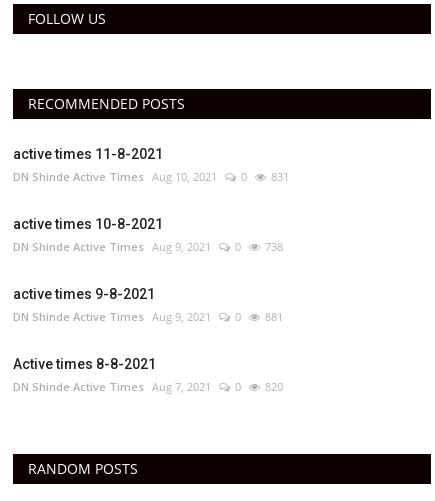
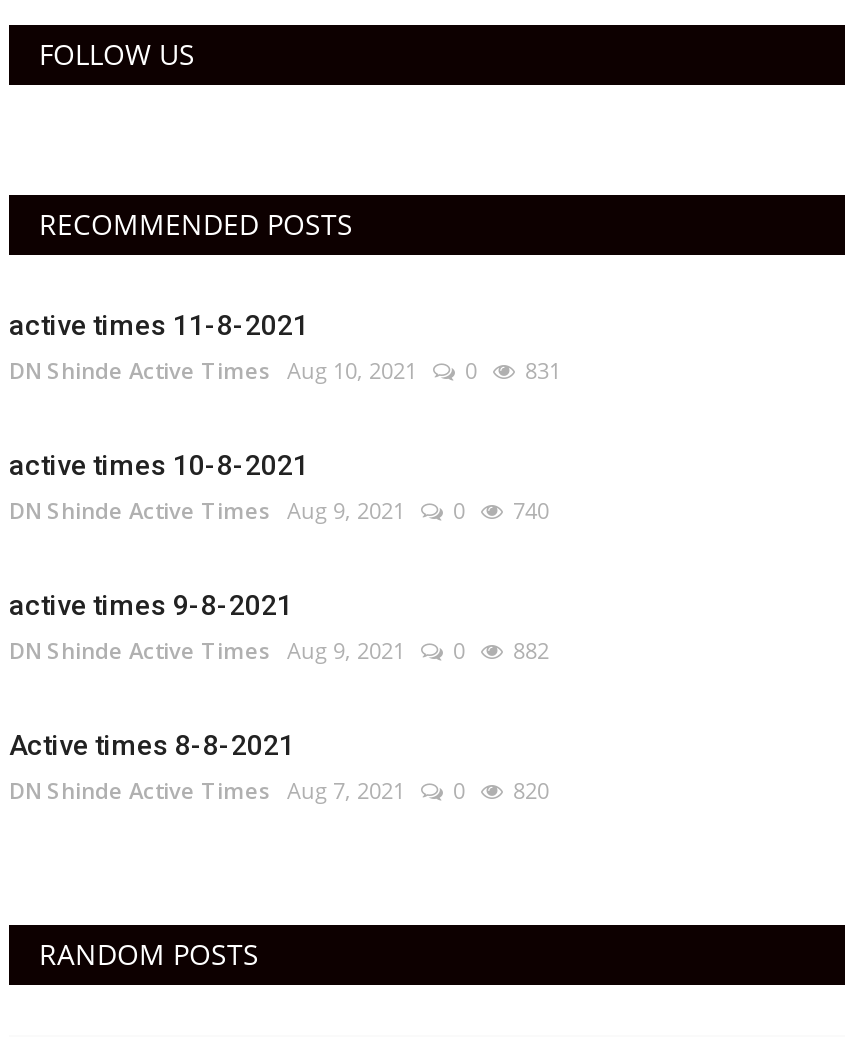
- DN Shinde Active Times Aug 9, 2021 0 738
+ DN Shinde Active Times Aug 9, 2021 0 740

- DN Shinde Active Times Aug 9, 2021 0 881
+ DN Shinde Active Times Aug 9, 2021 0 882
